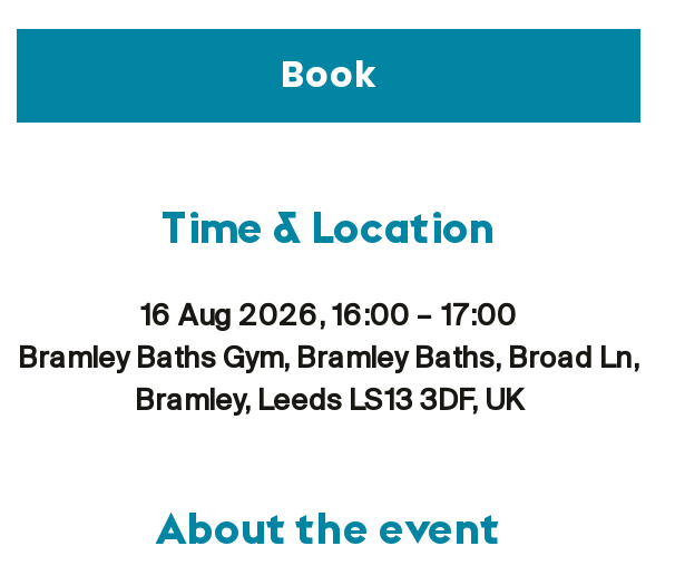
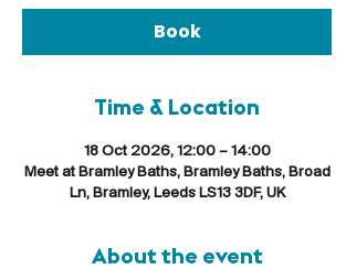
- 16 Aug 2026, 16:00 – 17:00
- Bramley Baths Gym, Bramley Baths, Broad Ln,
- Bramley, Leeds LS13 3DF, UK
+ 18 Oct 2026, 12:00 – 14:00
+ Meet at Bramley Baths, Bramley Baths, Broad
+ Ln, Bramley, Leeds LS13 3DF, UK
